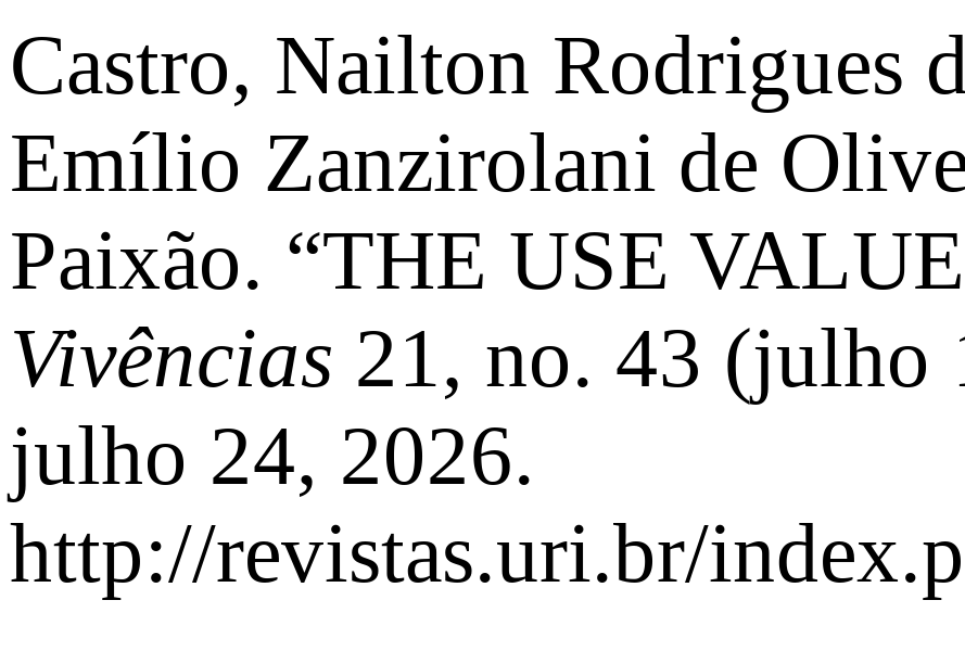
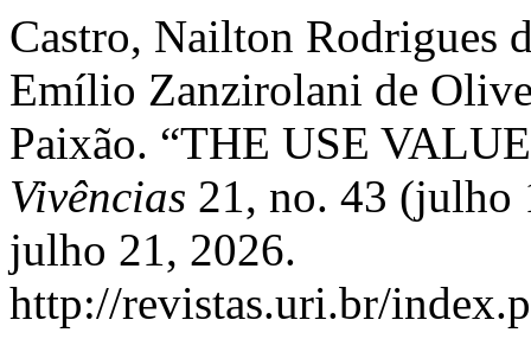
- julho 24, 2026.
+ julho 21, 2026.
